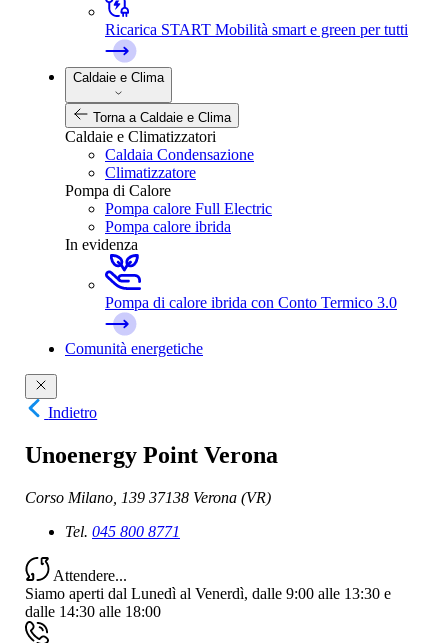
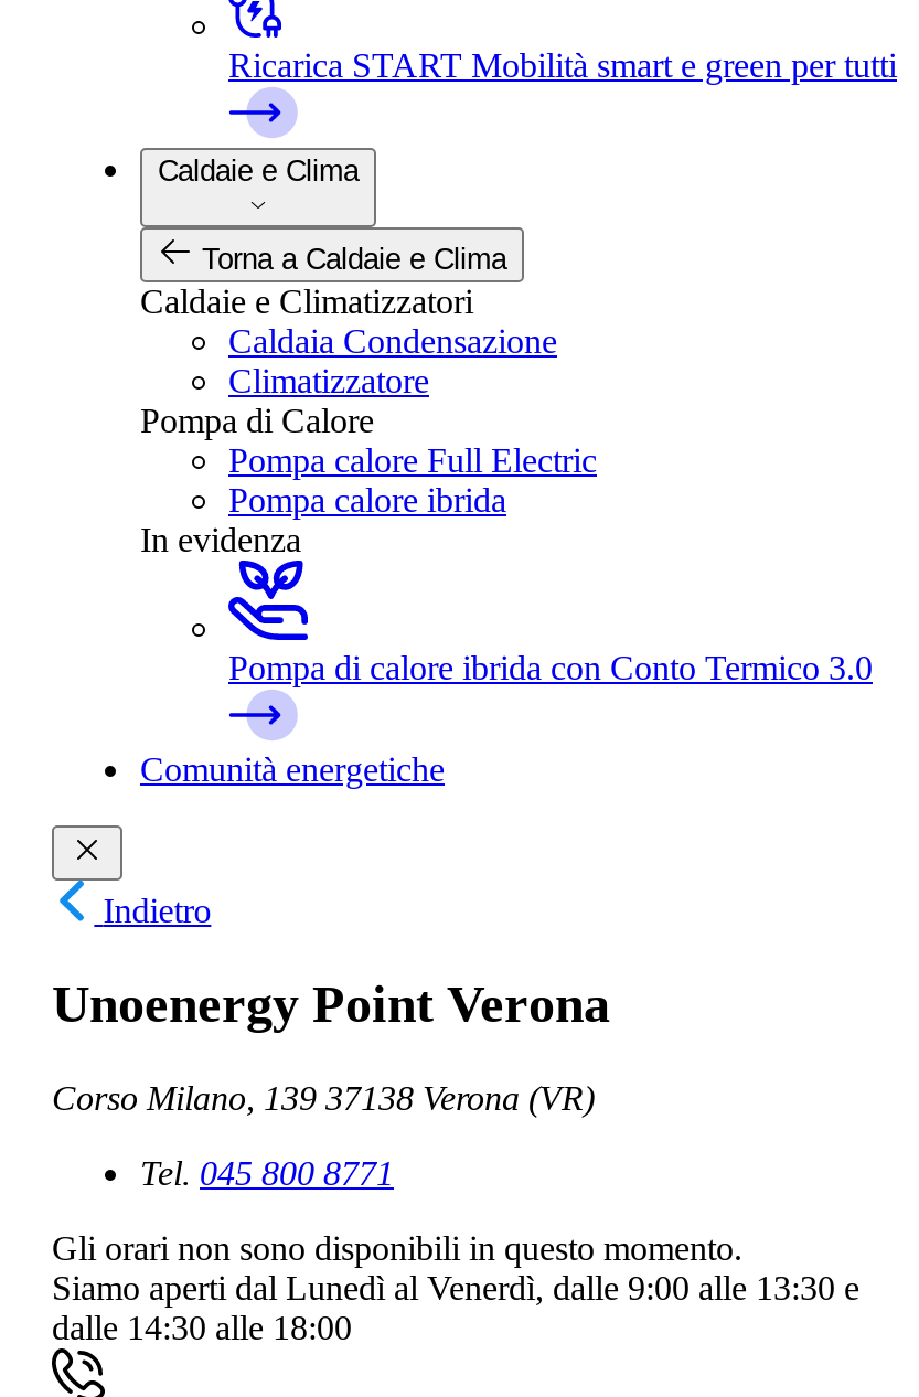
- Attendere...
+ Gli orari non sono disponibili in questo momento.
